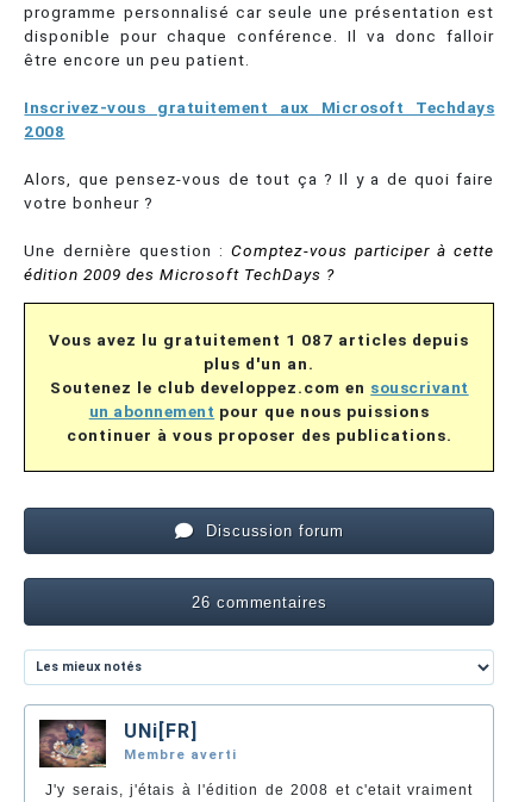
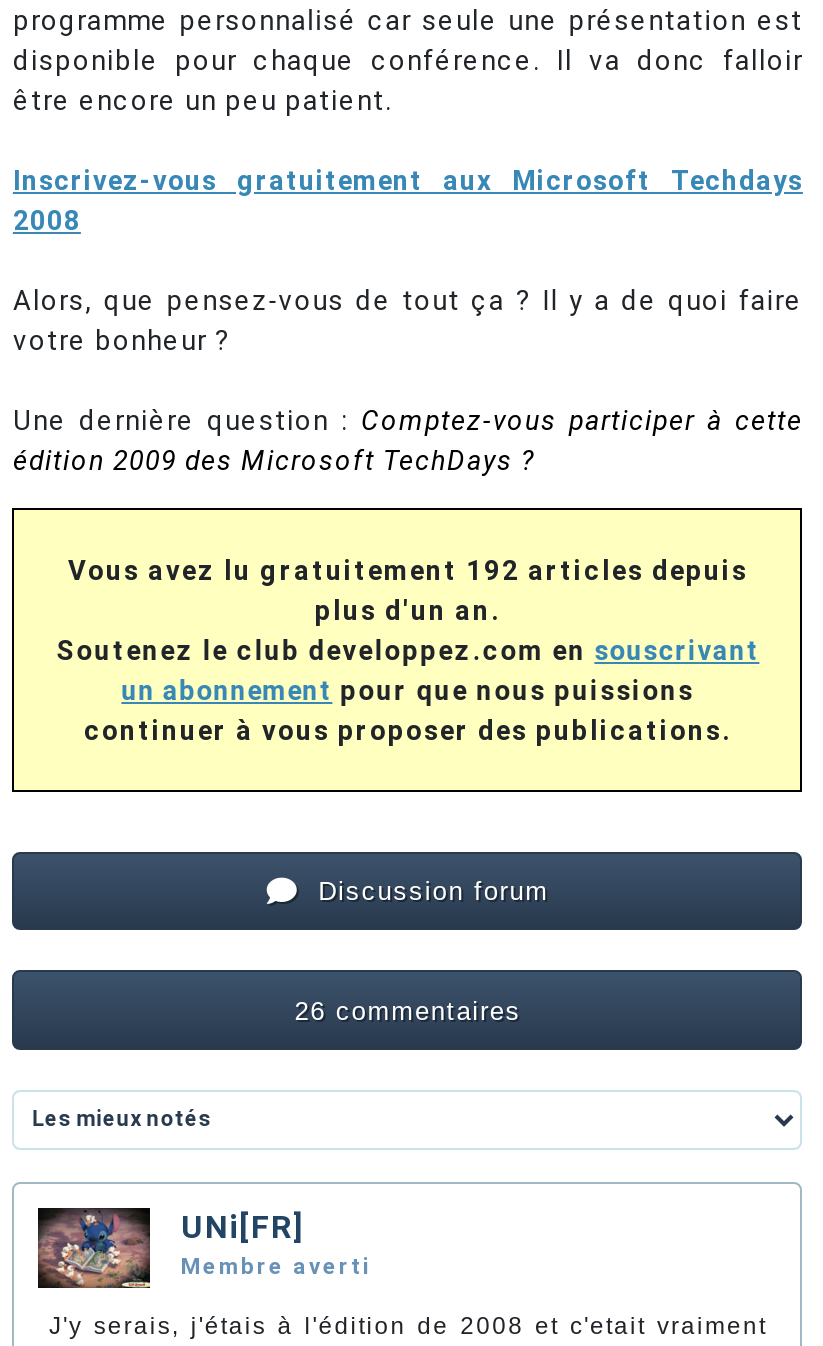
- Vous avez lu gratuitement 1 087 articles depuis
+ Vous avez lu gratuitement 192 articles depuis
